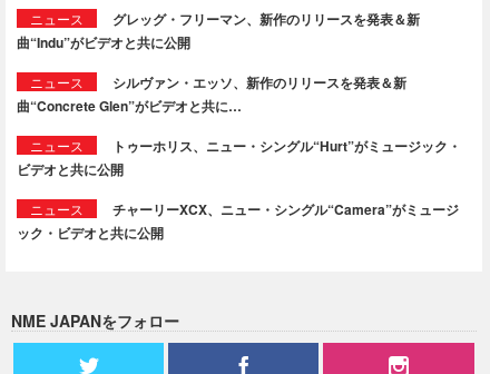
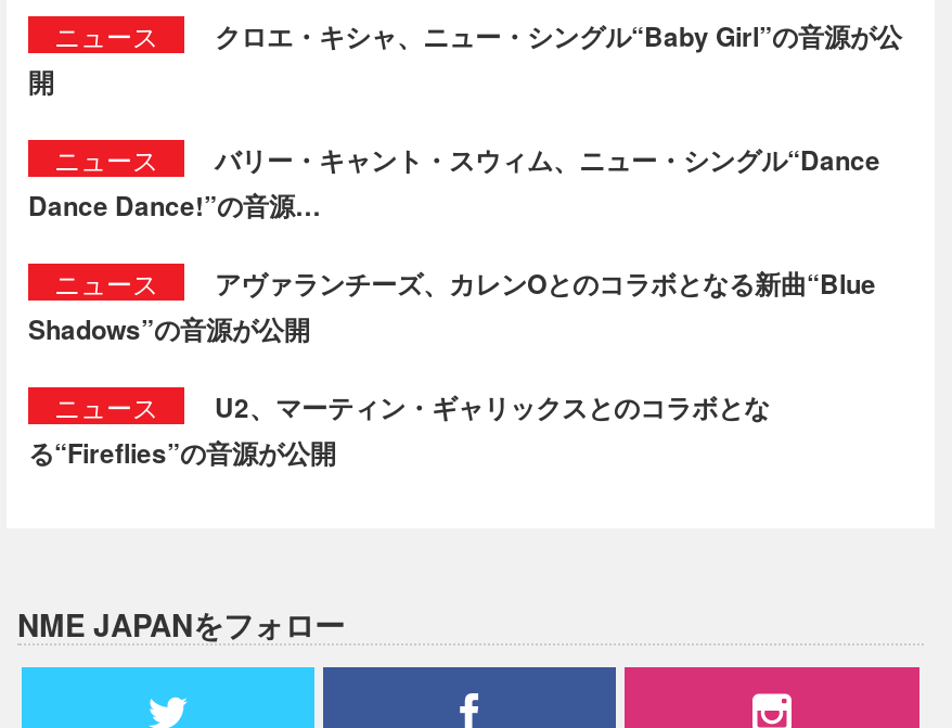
- グレッグ・フリーマン、新作のリリースを発表＆新
- 曲“Indu”がビデオと共に公開
+ クロエ・キシャ、ニュー・シングル“Baby Girl”の音源が公
+ 開

- シルヴァン・エッソ、新作のリリースを発表＆新
- 曲“Concrete Glen”がビデオと共に…
+ バリー・キャント・スウィム、ニュー・シングル“Dance
+ Dance Dance!”の音源…

- トゥーホリス、ニュー・シングル“Hurt”がミュージック・
- ビデオと共に公開
+ アヴァランチーズ、カレンOとのコラボとなる新曲“Blue
+ Shadows”の音源が公開

- チャーリーXCX、ニュー・シングル“Camera”がミュージ
- ック・ビデオと共に公開
+ U2、マーティン・ギャリックスとのコラボとな
+ る“Fireflies”の音源が公開
